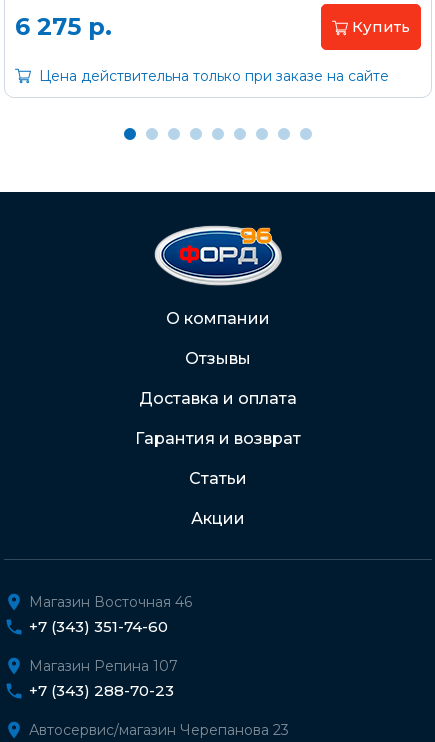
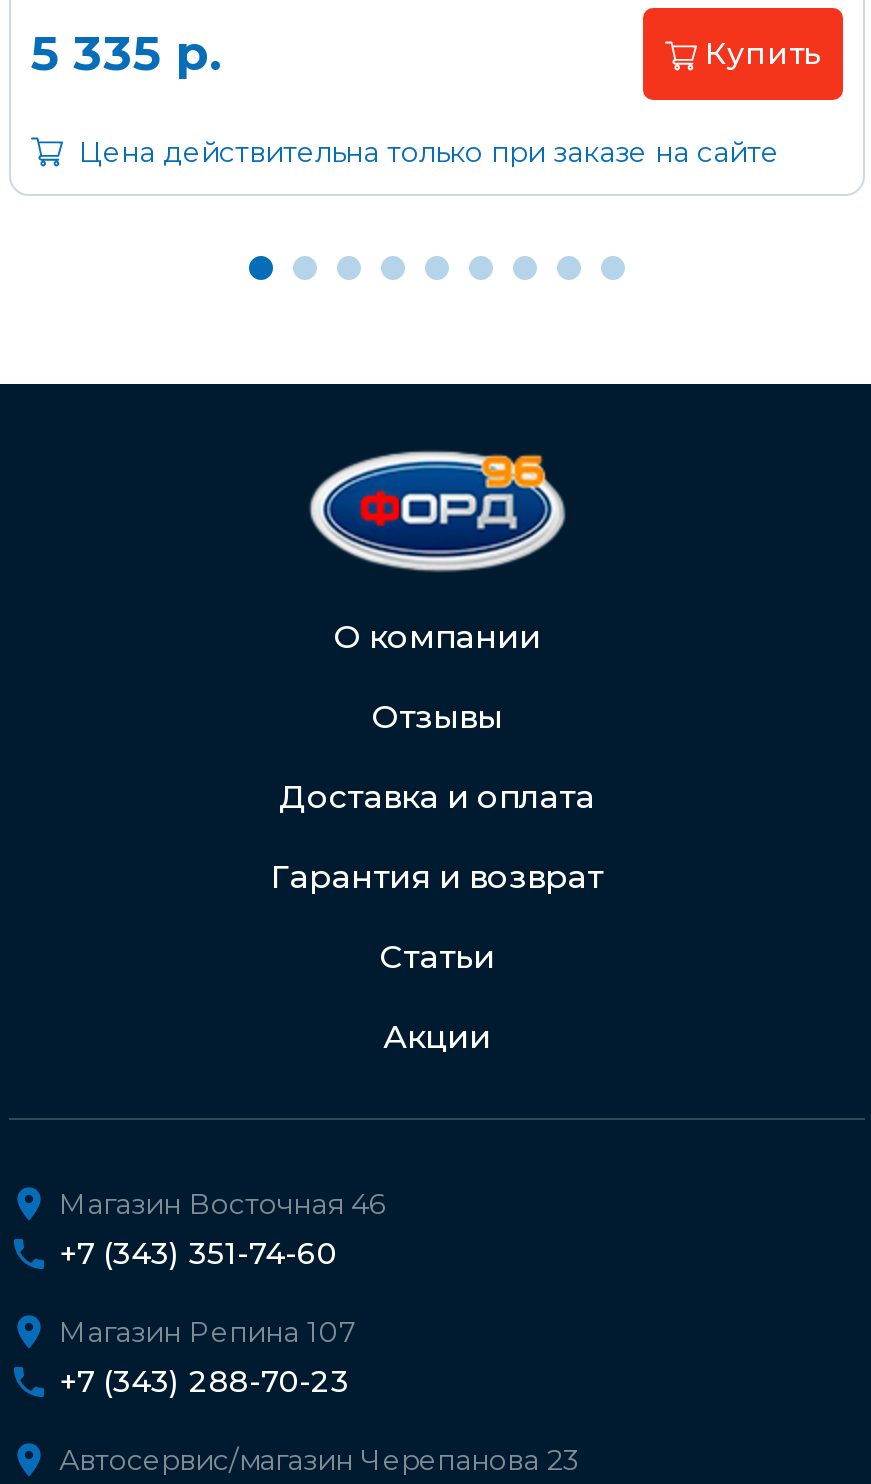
- 6 275 р.
+ 5 335 р.
